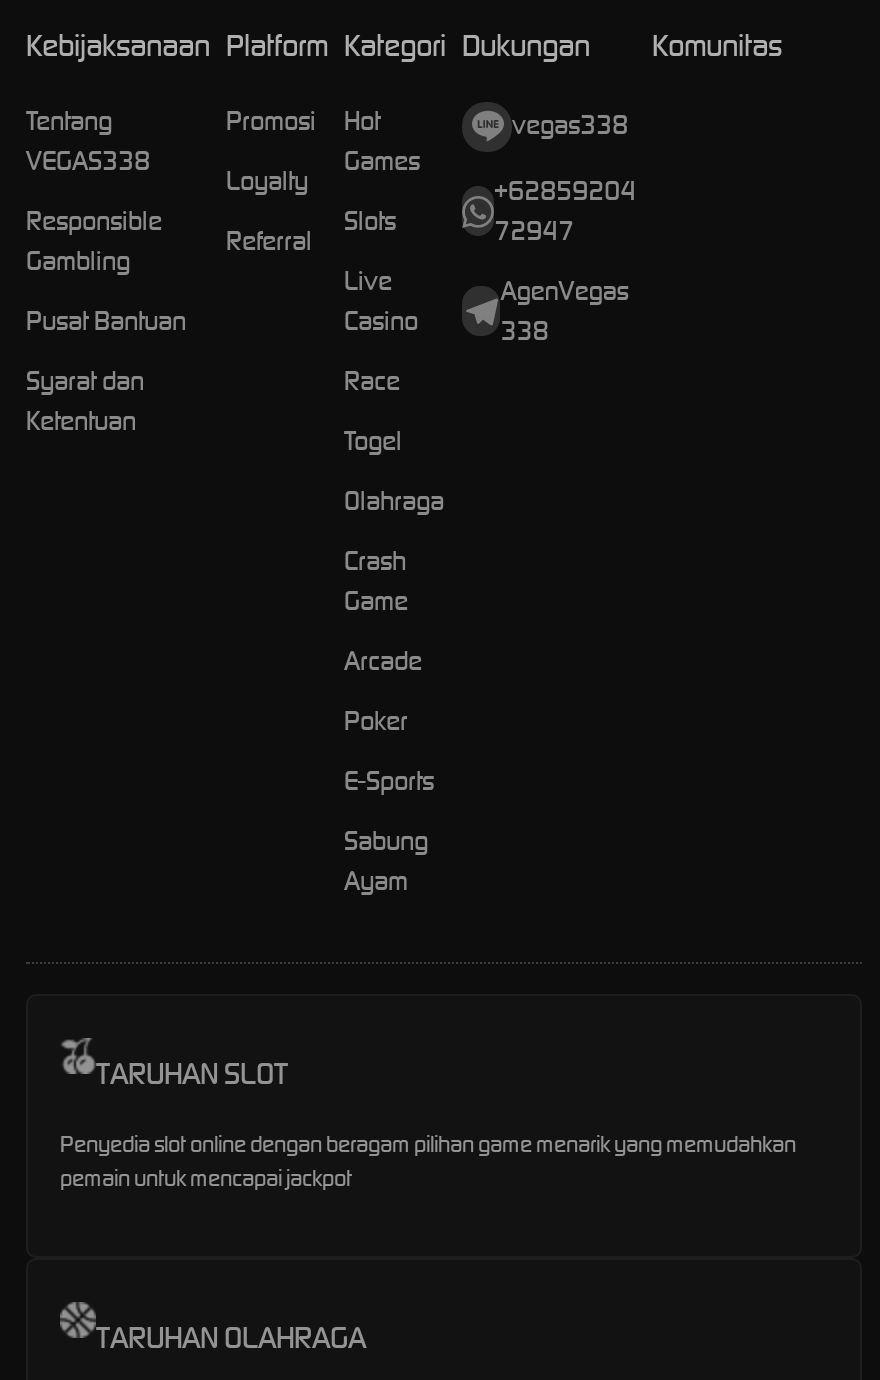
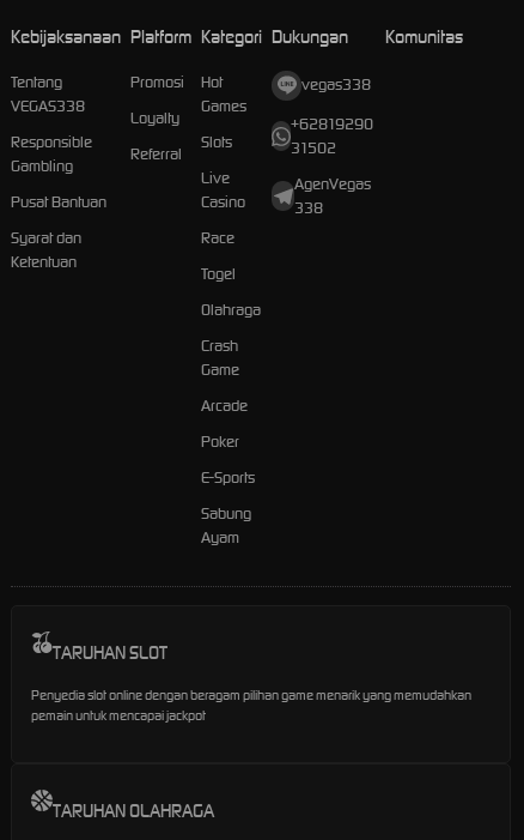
- +62859204
+ +62819290

- 72947
+ 31502
